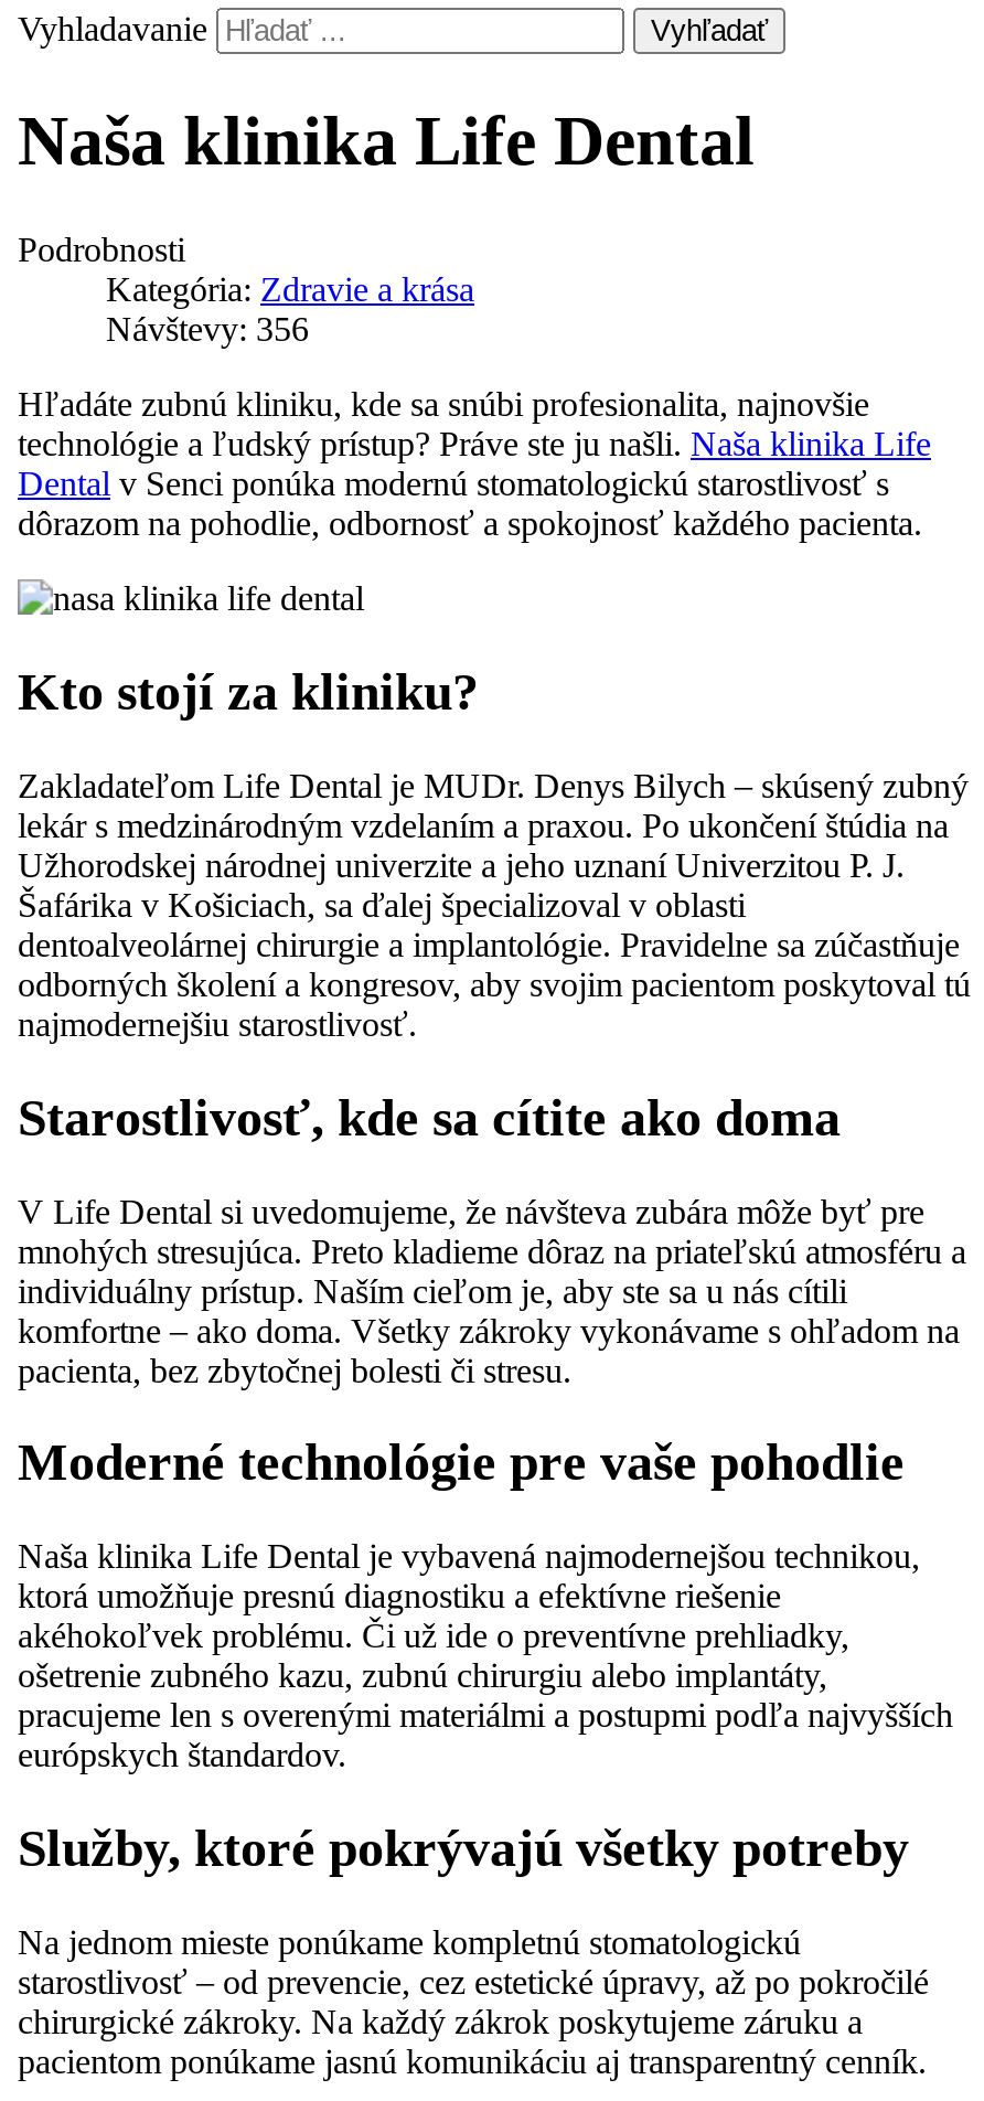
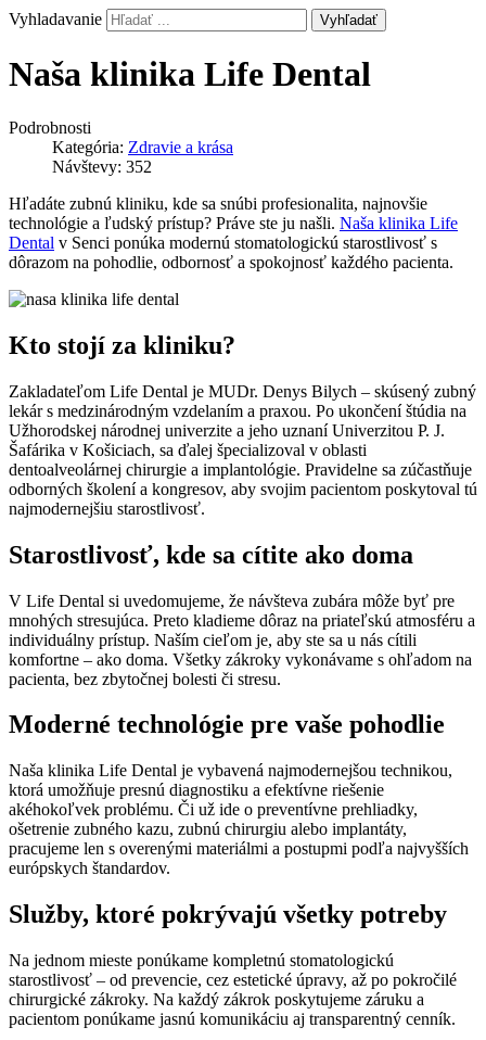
- Návštevy: 356
+ Návštevy: 352
